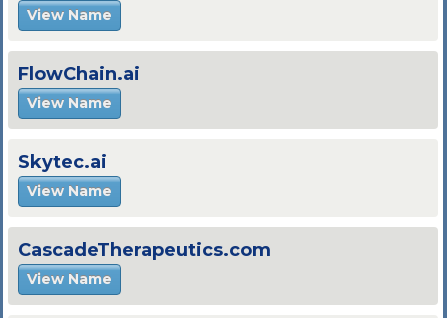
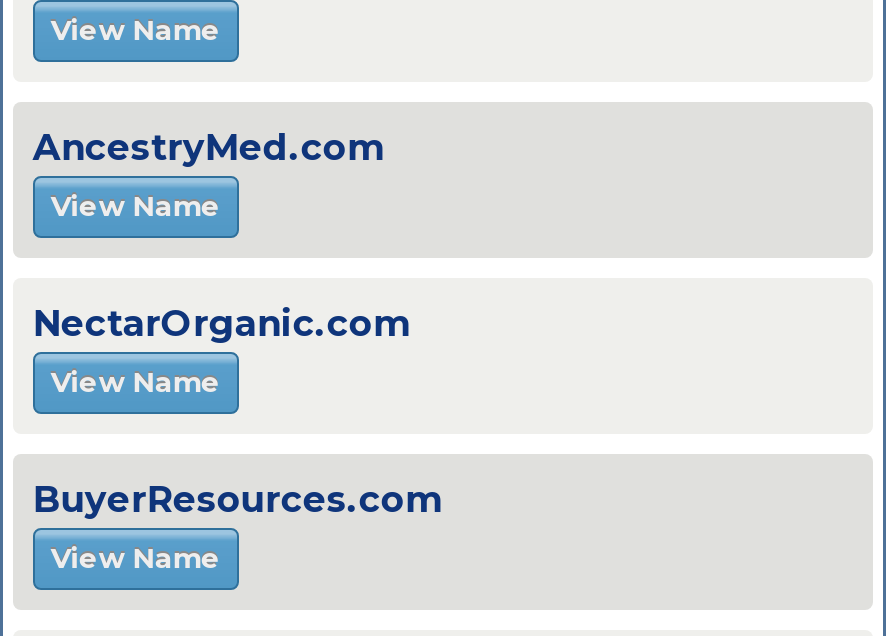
- FlowChain.ai
+ AncestryMed.com

- Skytec.ai
+ NectarOrganic.com

- CascadeTherapeutics.com
+ BuyerResources.com
